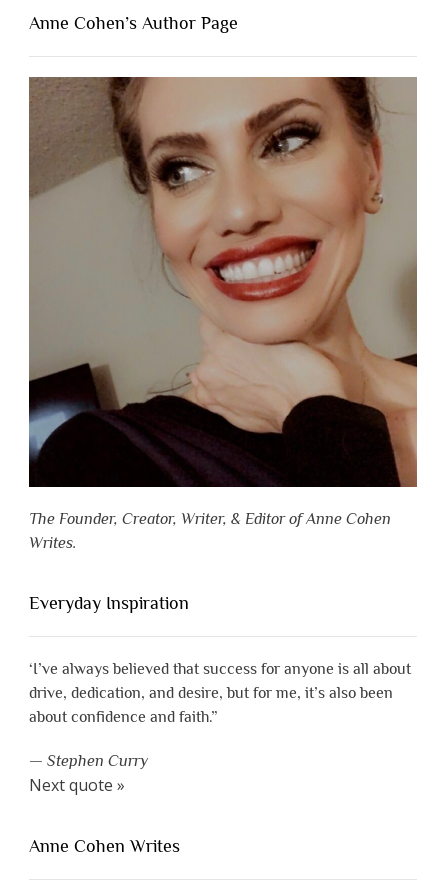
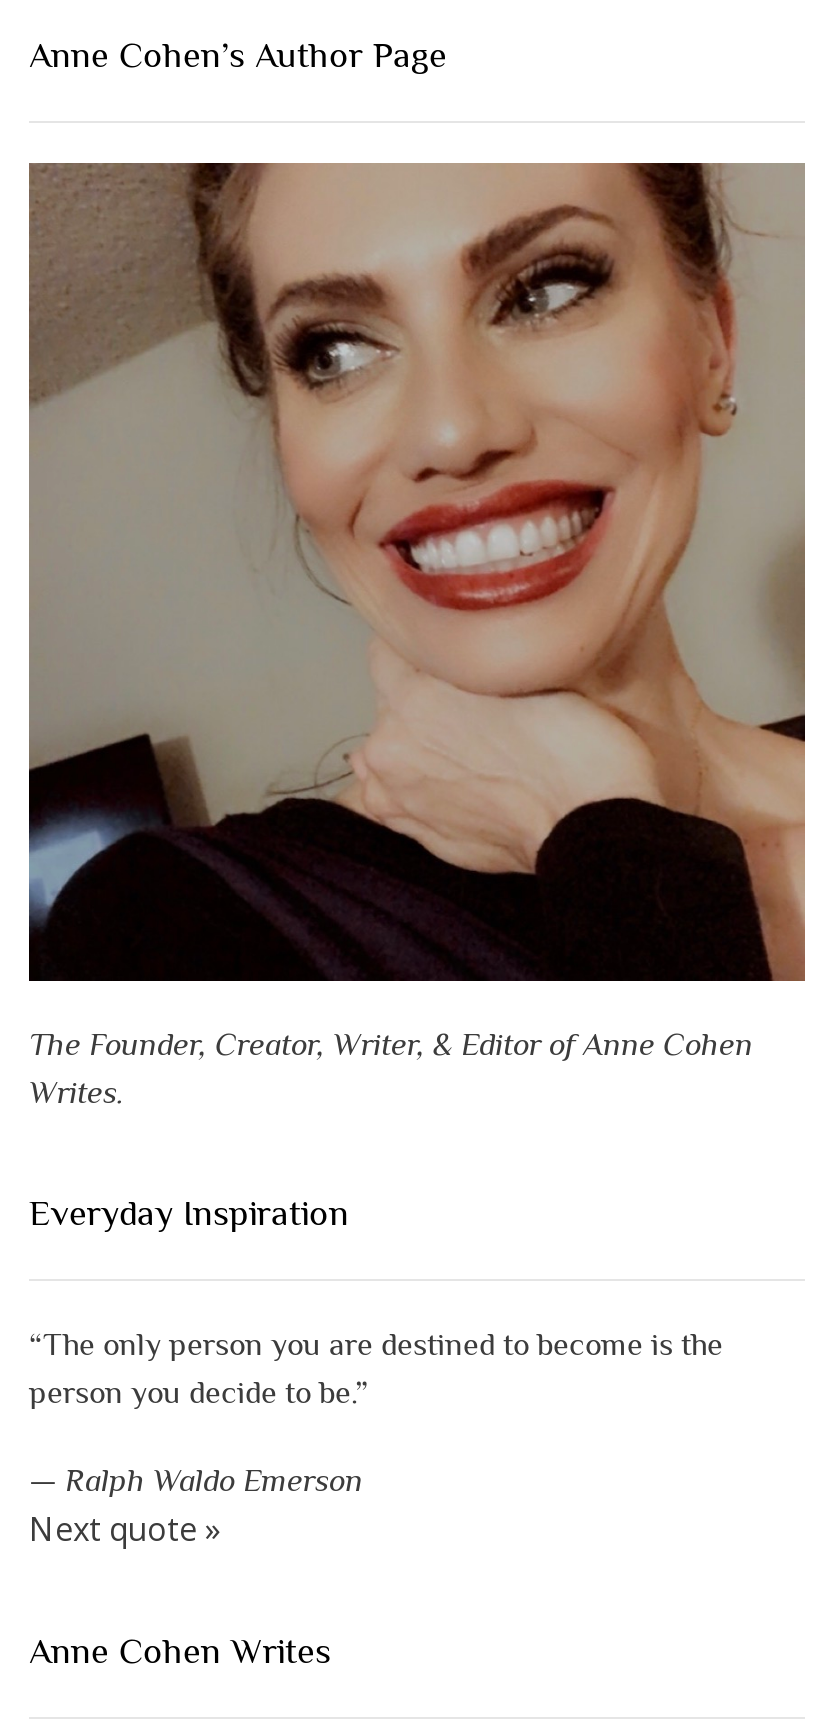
- ‘I’ve always believed that success for anyone is all about
- drive, dedication, and desire, but for me, it’s also been
- about confidence and faith.”
+ “The only person you are destined to become is the
+ person you decide to be.”

- — Stephen Curry
+ — Ralph Waldo Emerson
